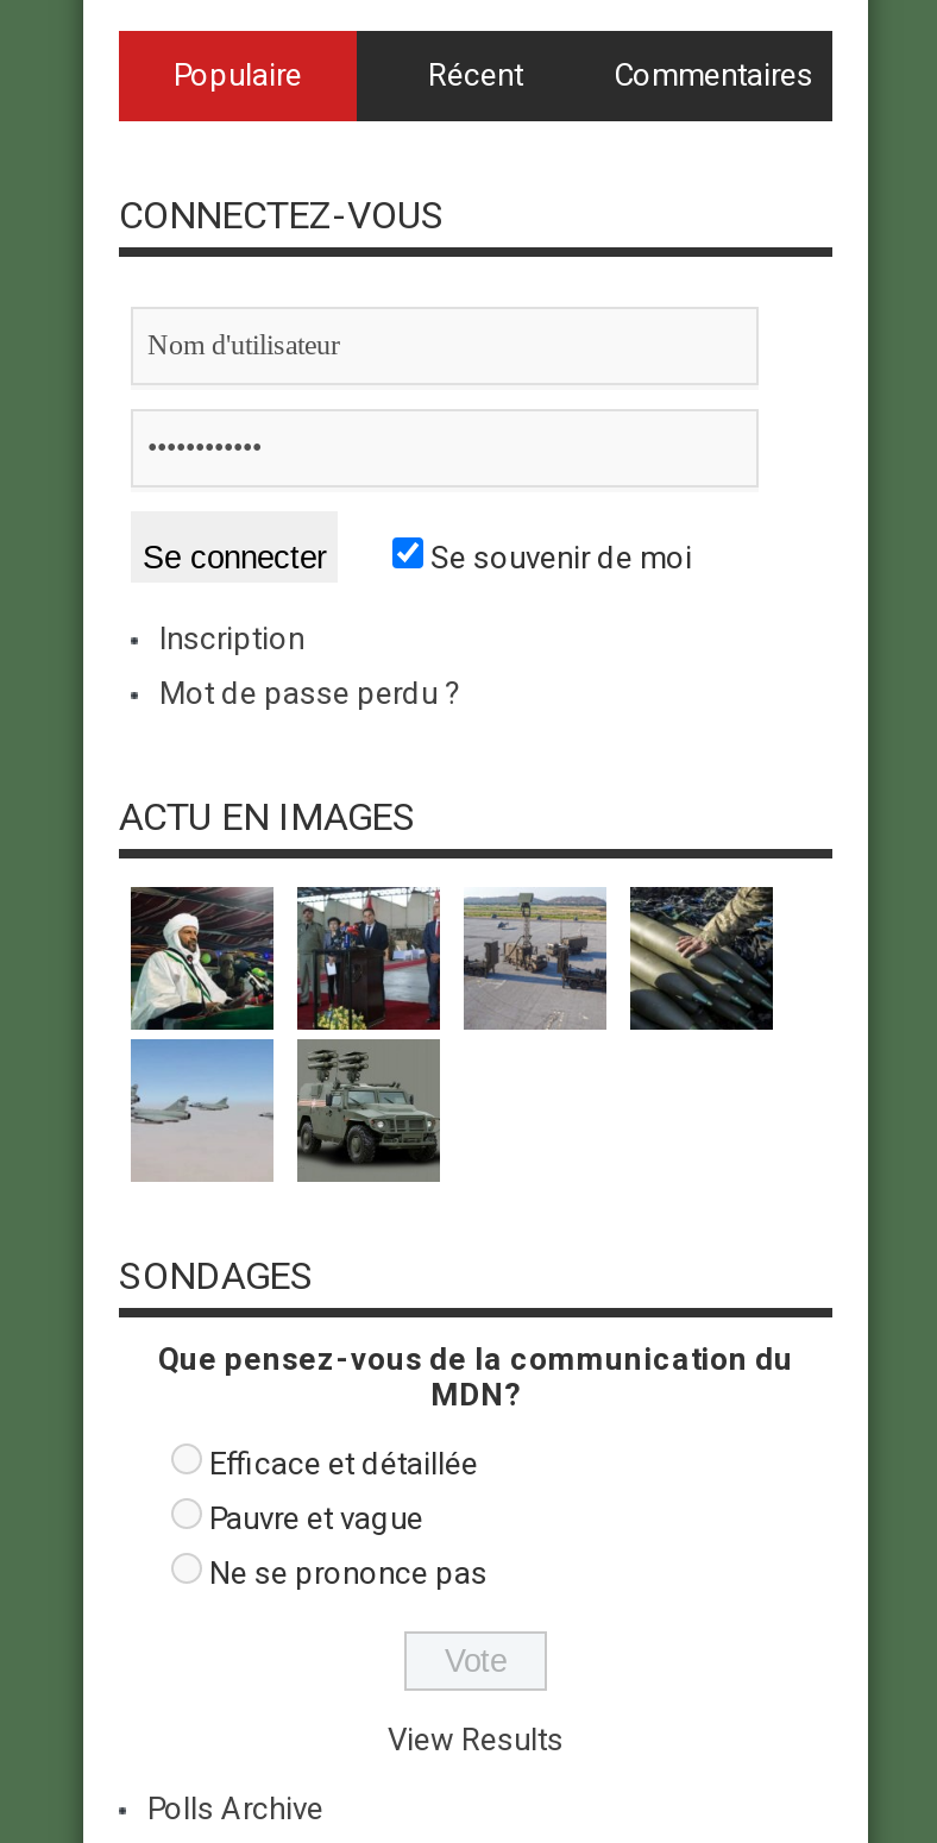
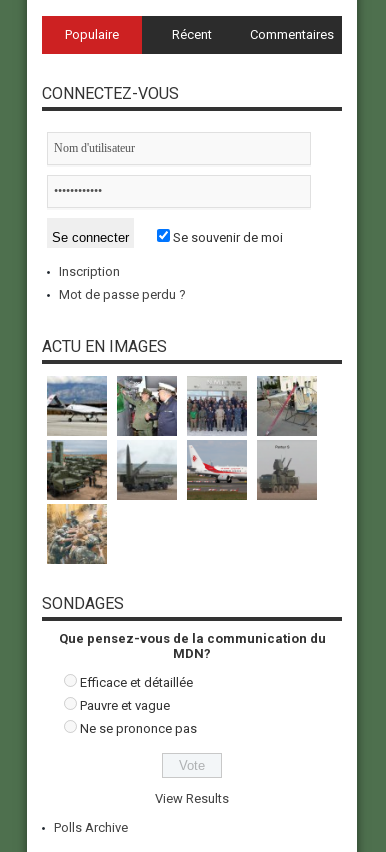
- [image]
+ [image]

- [image]
+ [image]

- [image]
+ [image]

- [image]
+ [image]
